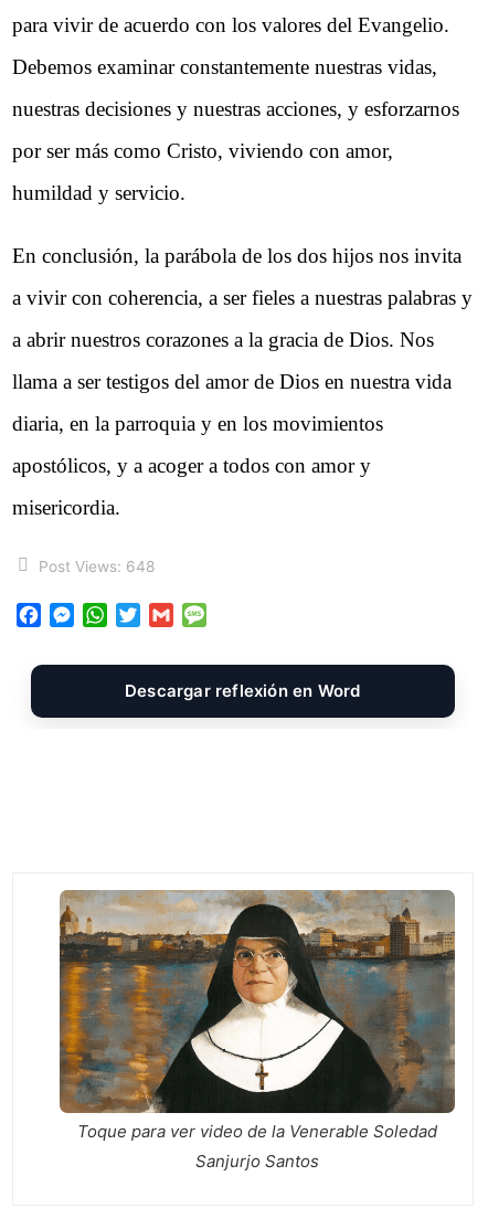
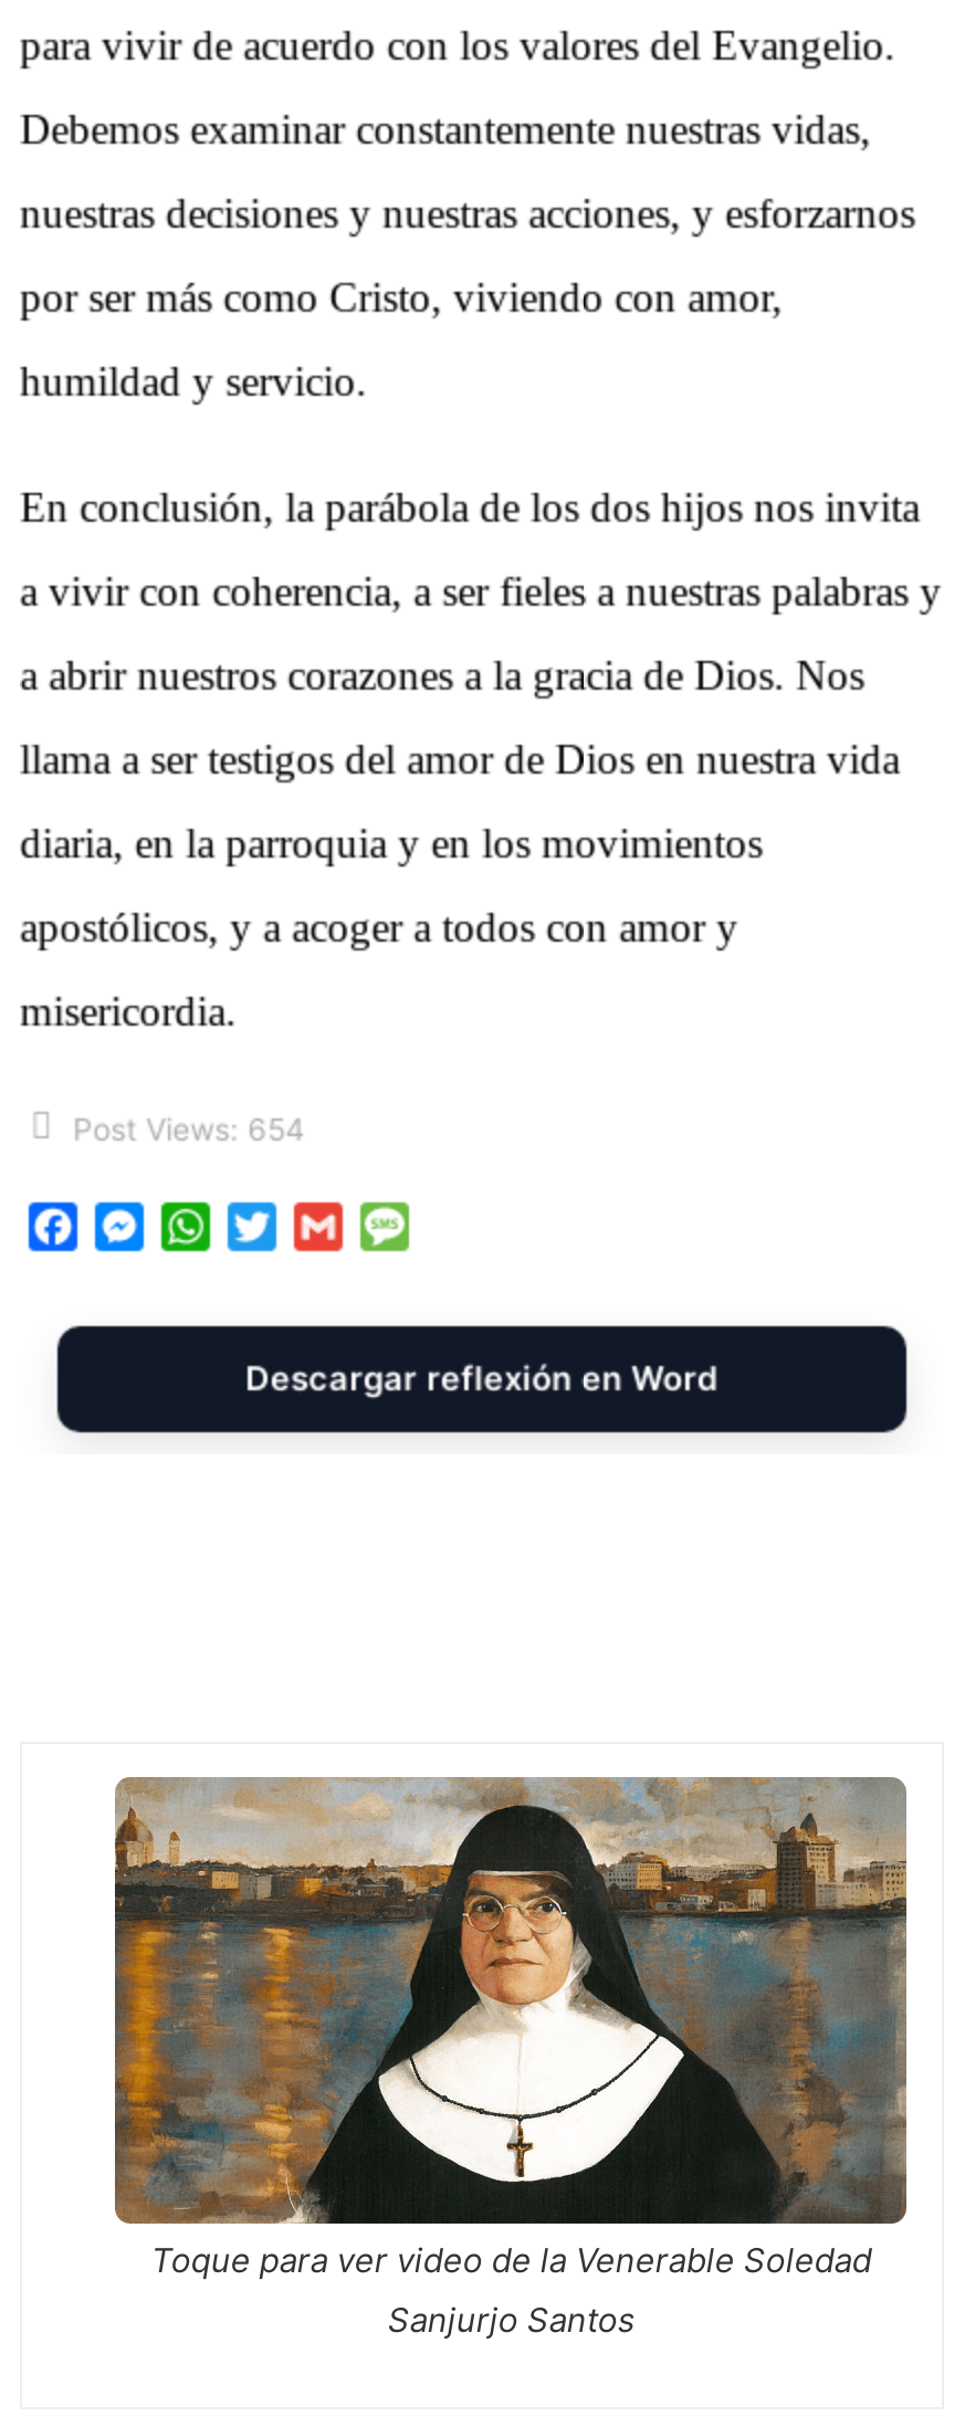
- Post Views: 648
+ Post Views: 654
